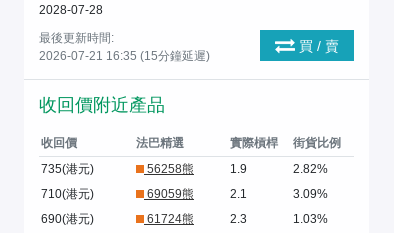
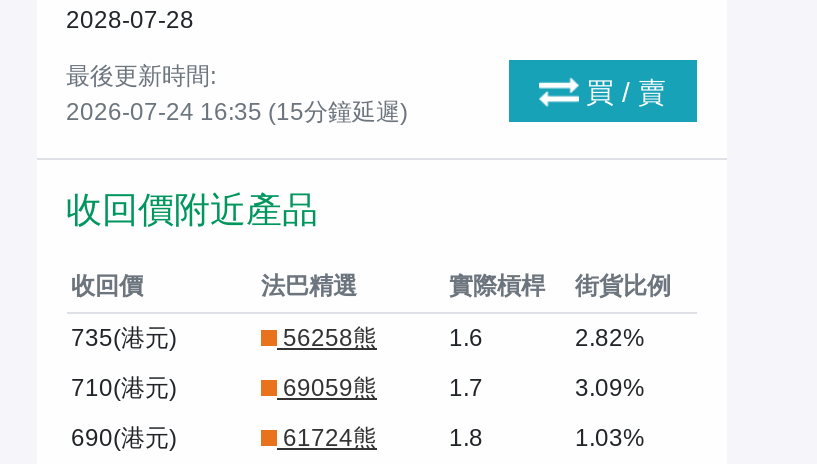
- 2026-07-21 16:35 (15分鐘延遲)
+ 2026-07-24 16:35 (15分鐘延遲)

- 1.9
+ 1.6

- 2.1
+ 1.7

- 2.3
+ 1.8
